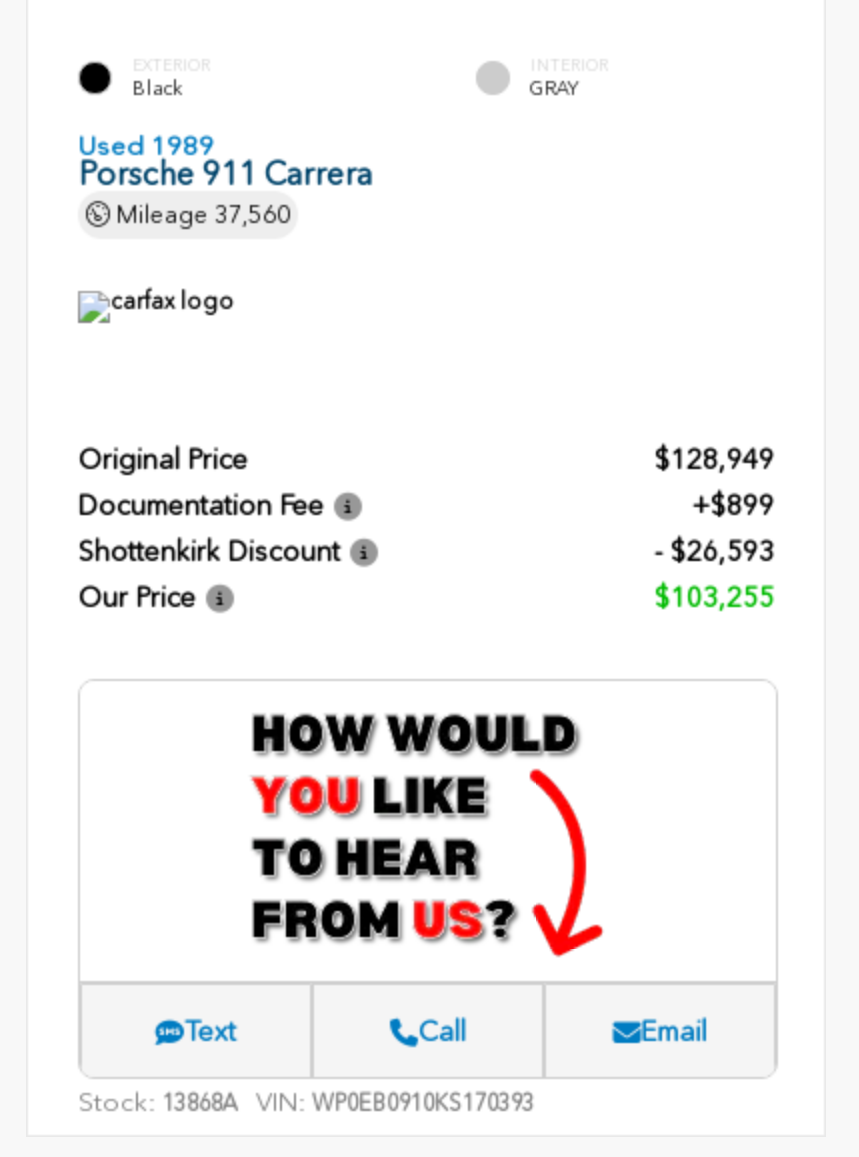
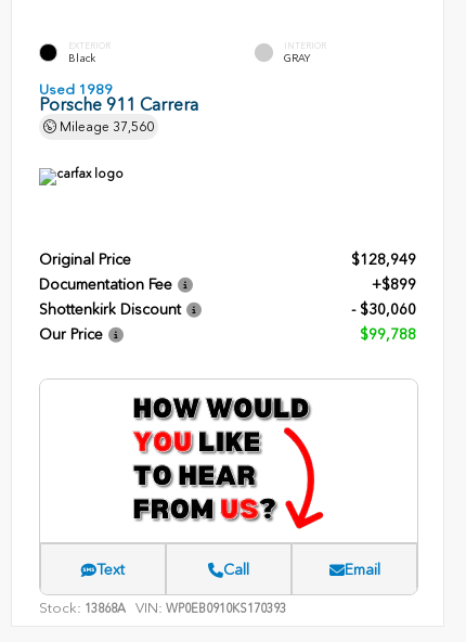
- - $26,593
+ - $30,060

- $103,255
+ $99,788
